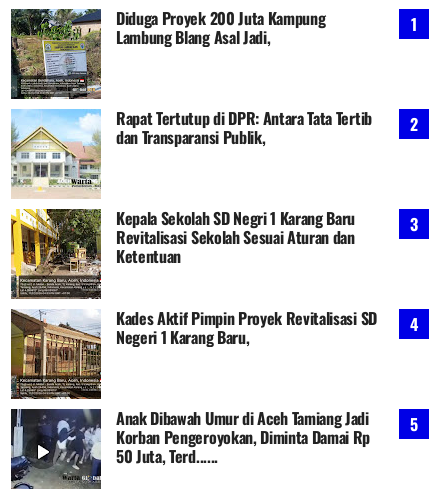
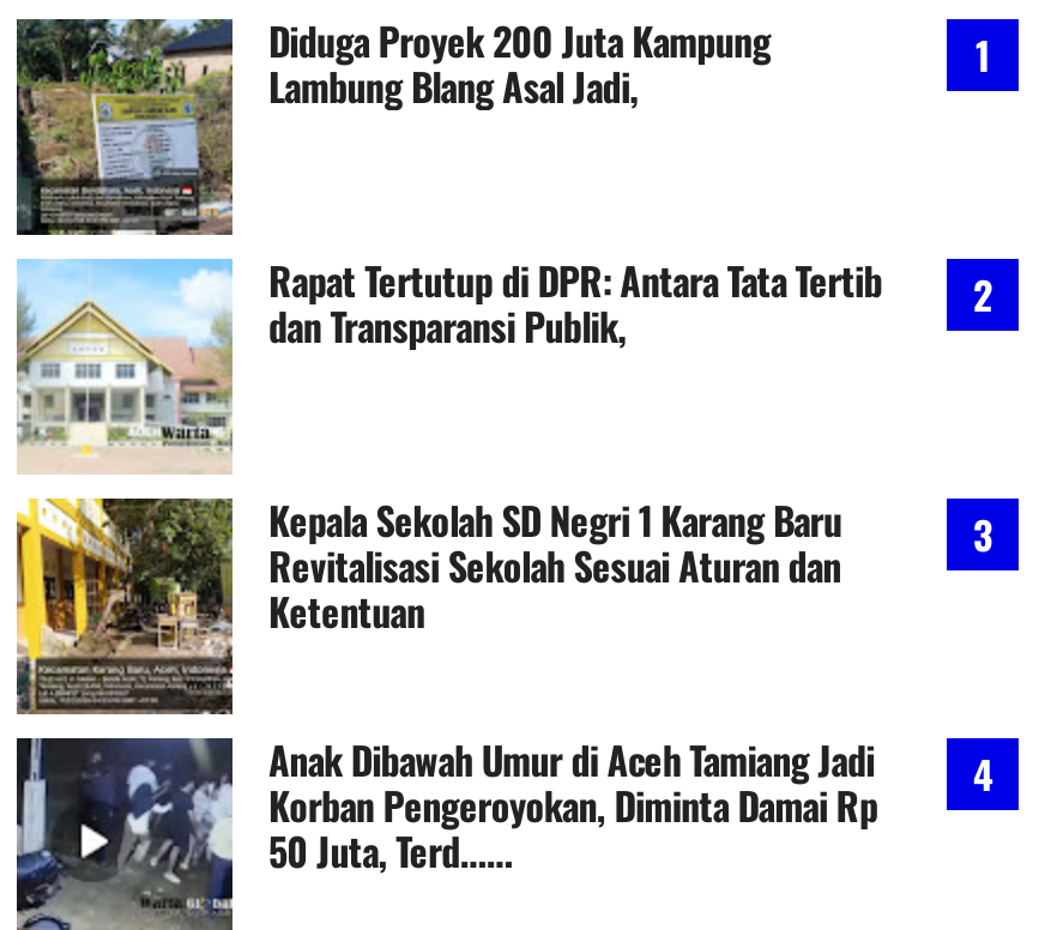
- [image]
- Kades Aktif Pimpin Proyek Revitalisasi SD
- Negeri 1 Karang Baru,
